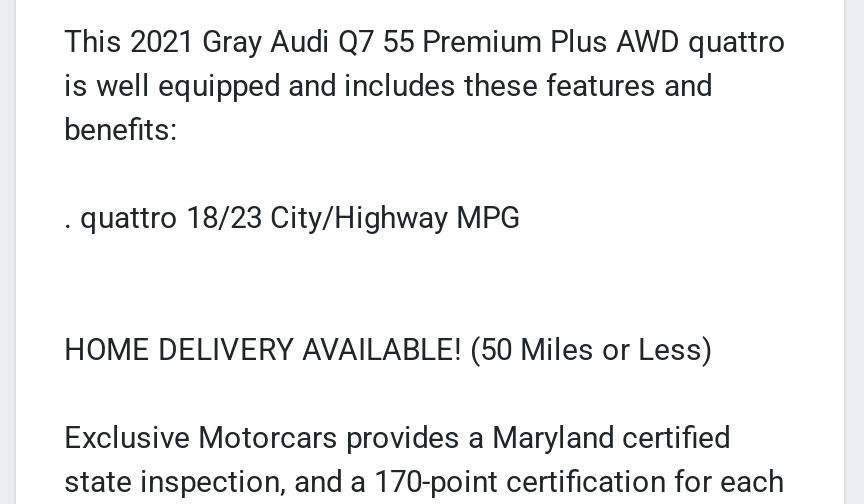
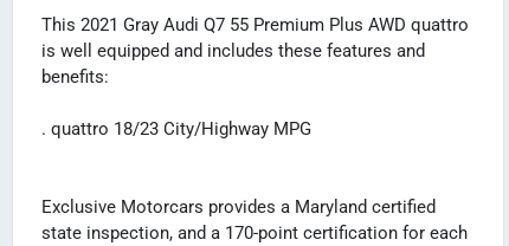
- HOME DELIVERY AVAILABLE! (50 Miles or Less)
